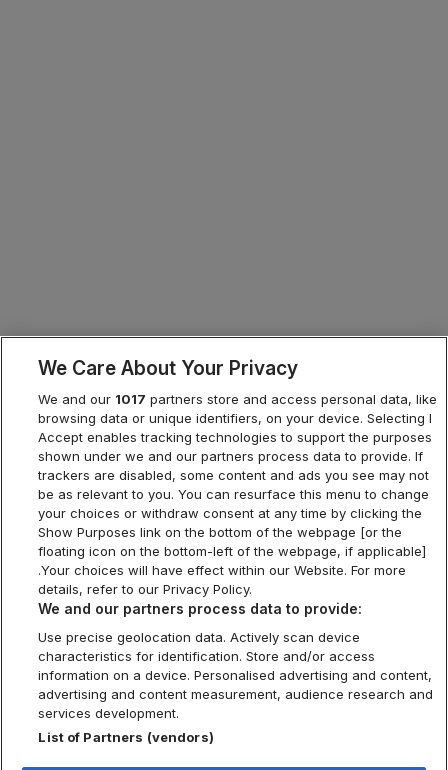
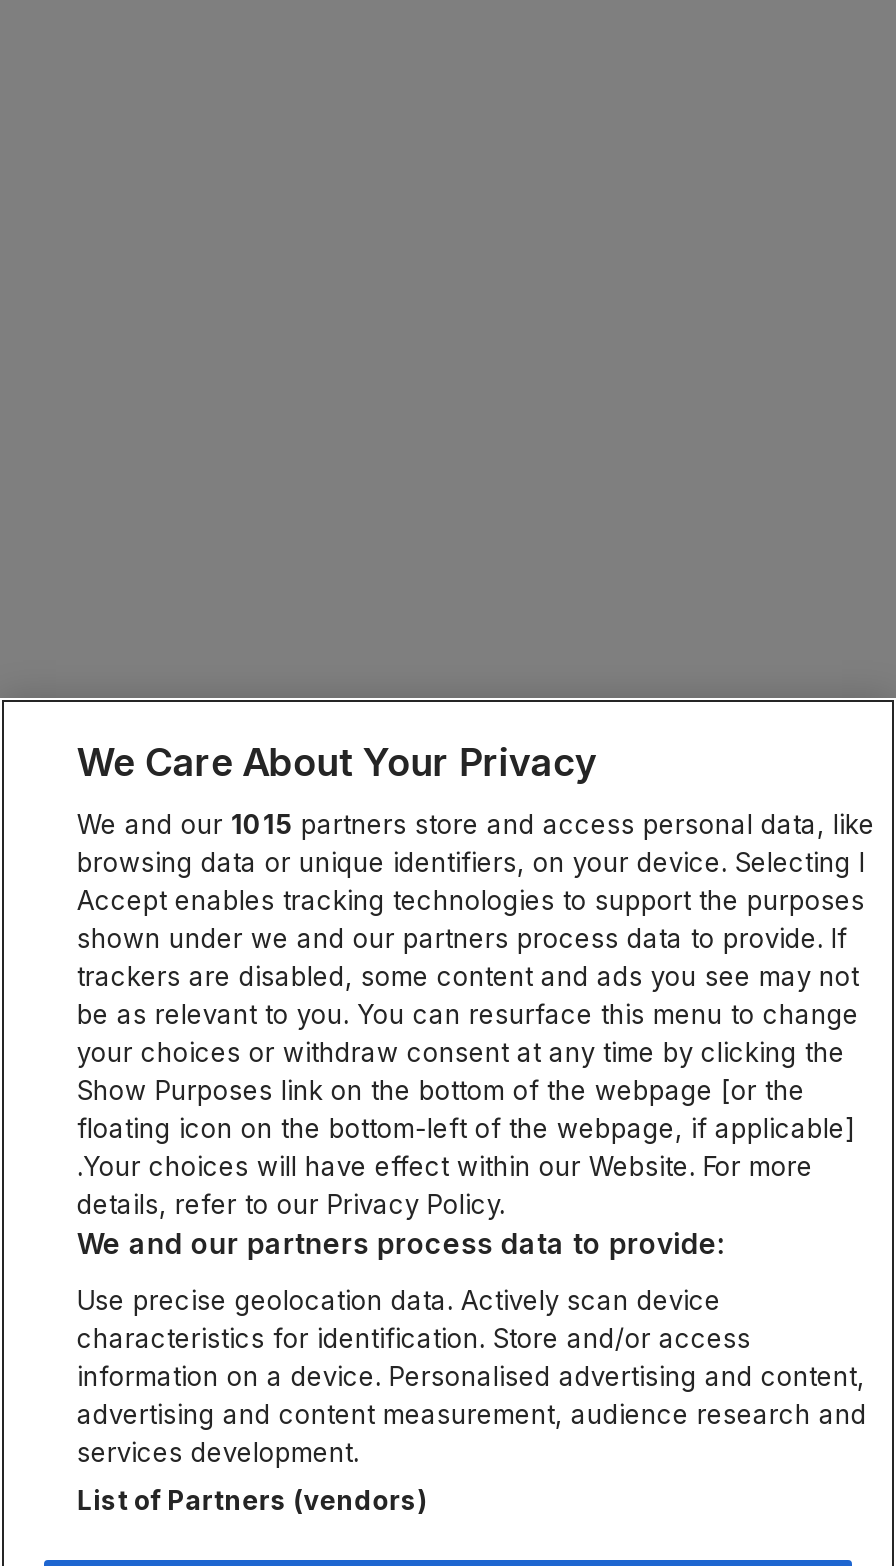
- We and our 1017 partners store and access personal data, like
+ We and our 1015 partners store and access personal data, like
